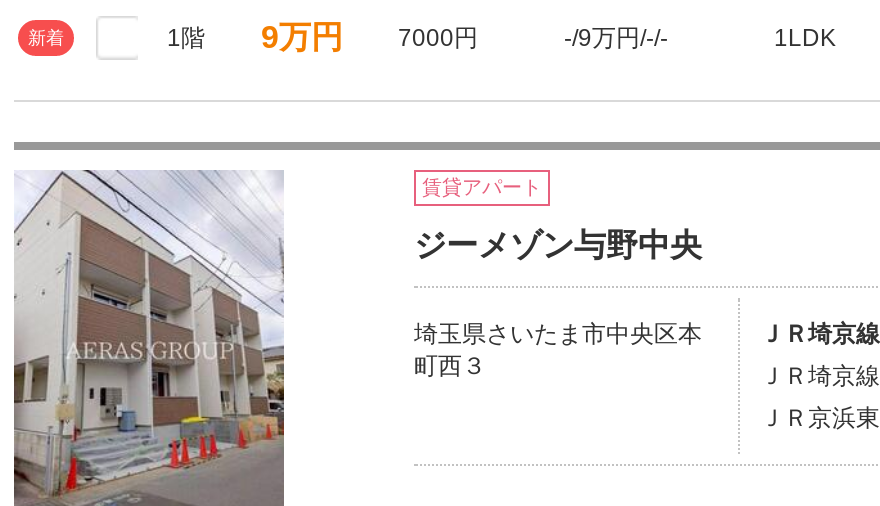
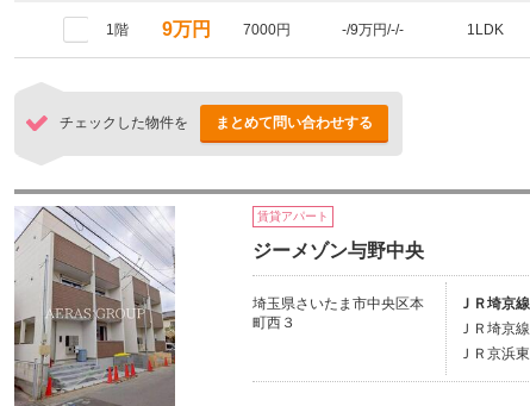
- 新着

+ チェックした物件を
+ まとめて問い合わせする
